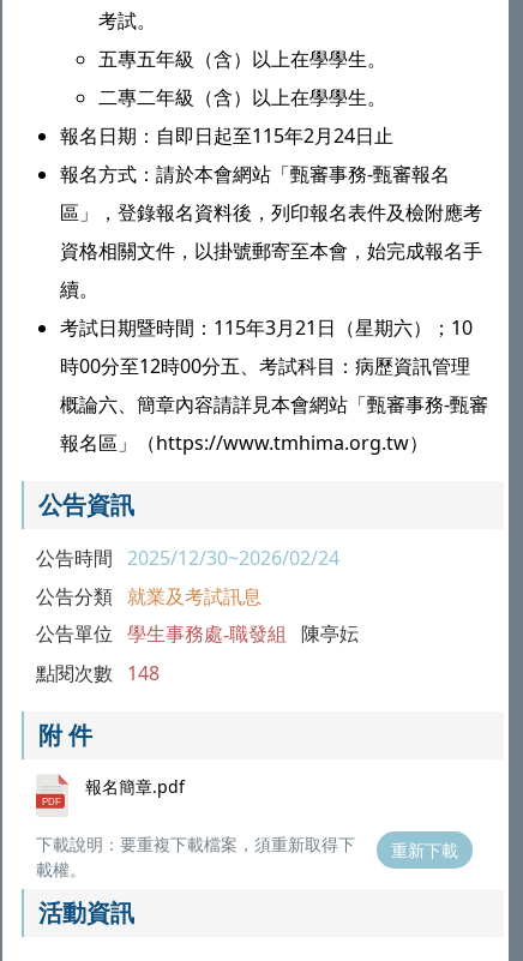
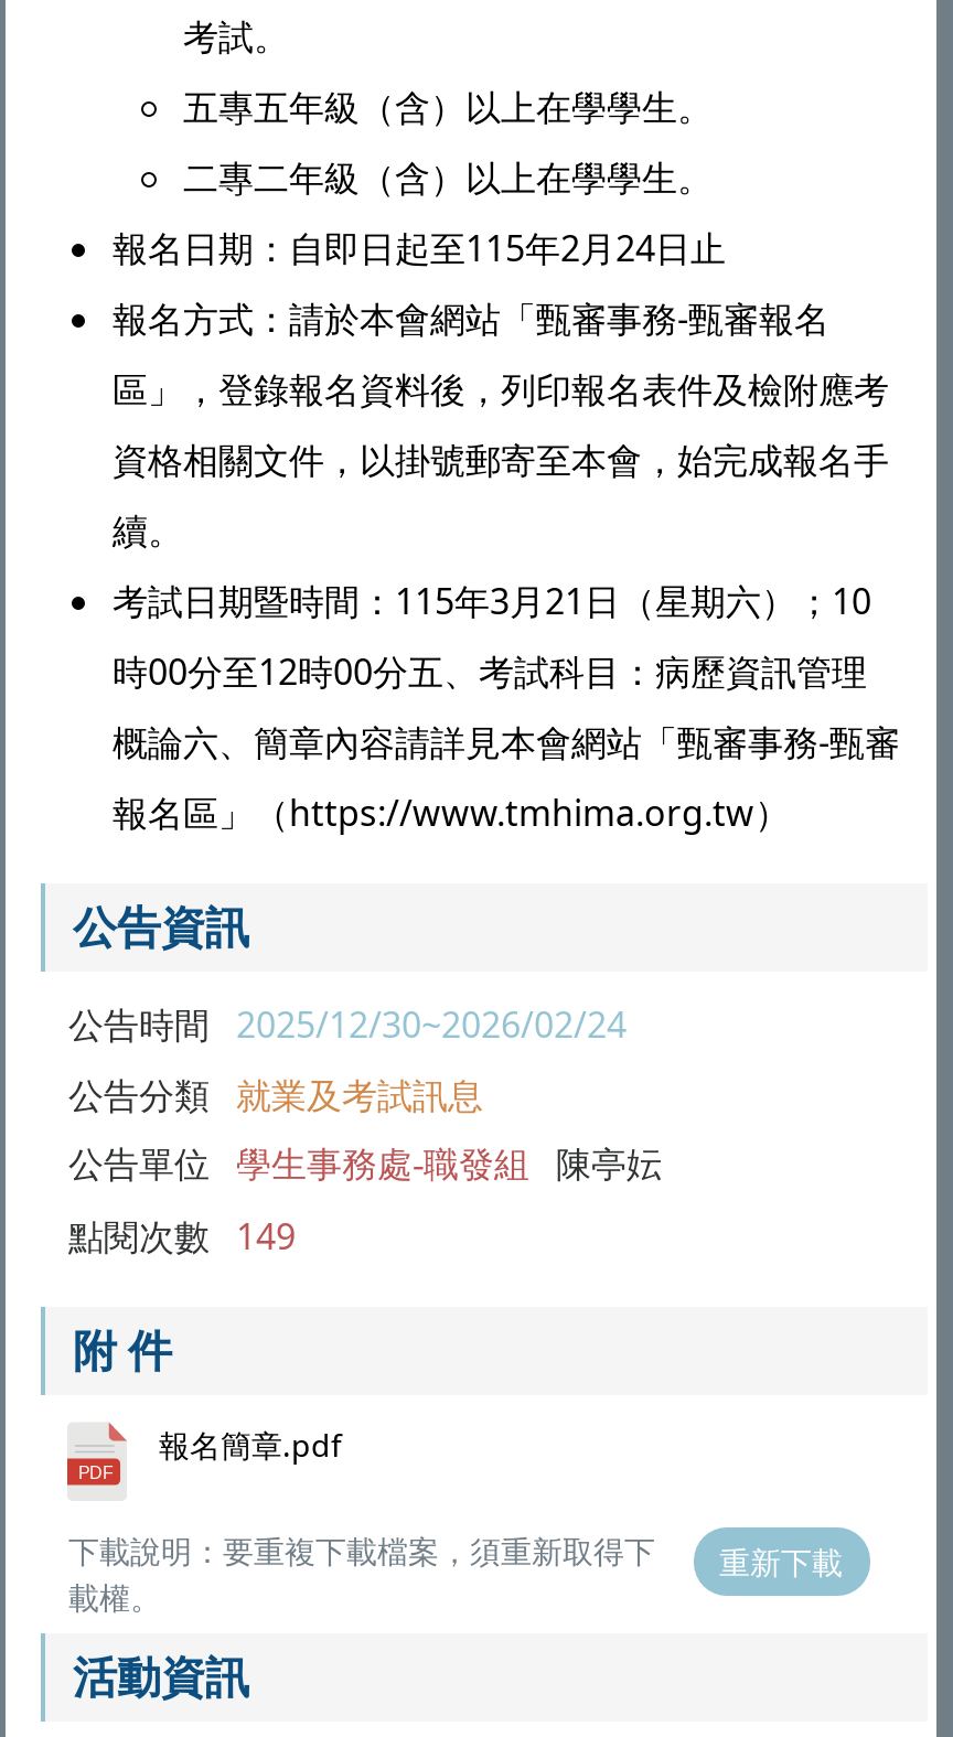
- 點閱次數 148
+ 點閱次數 149
